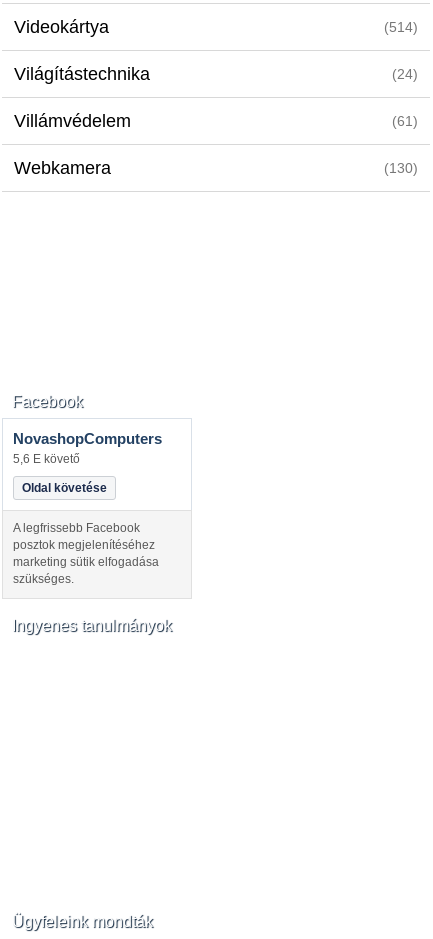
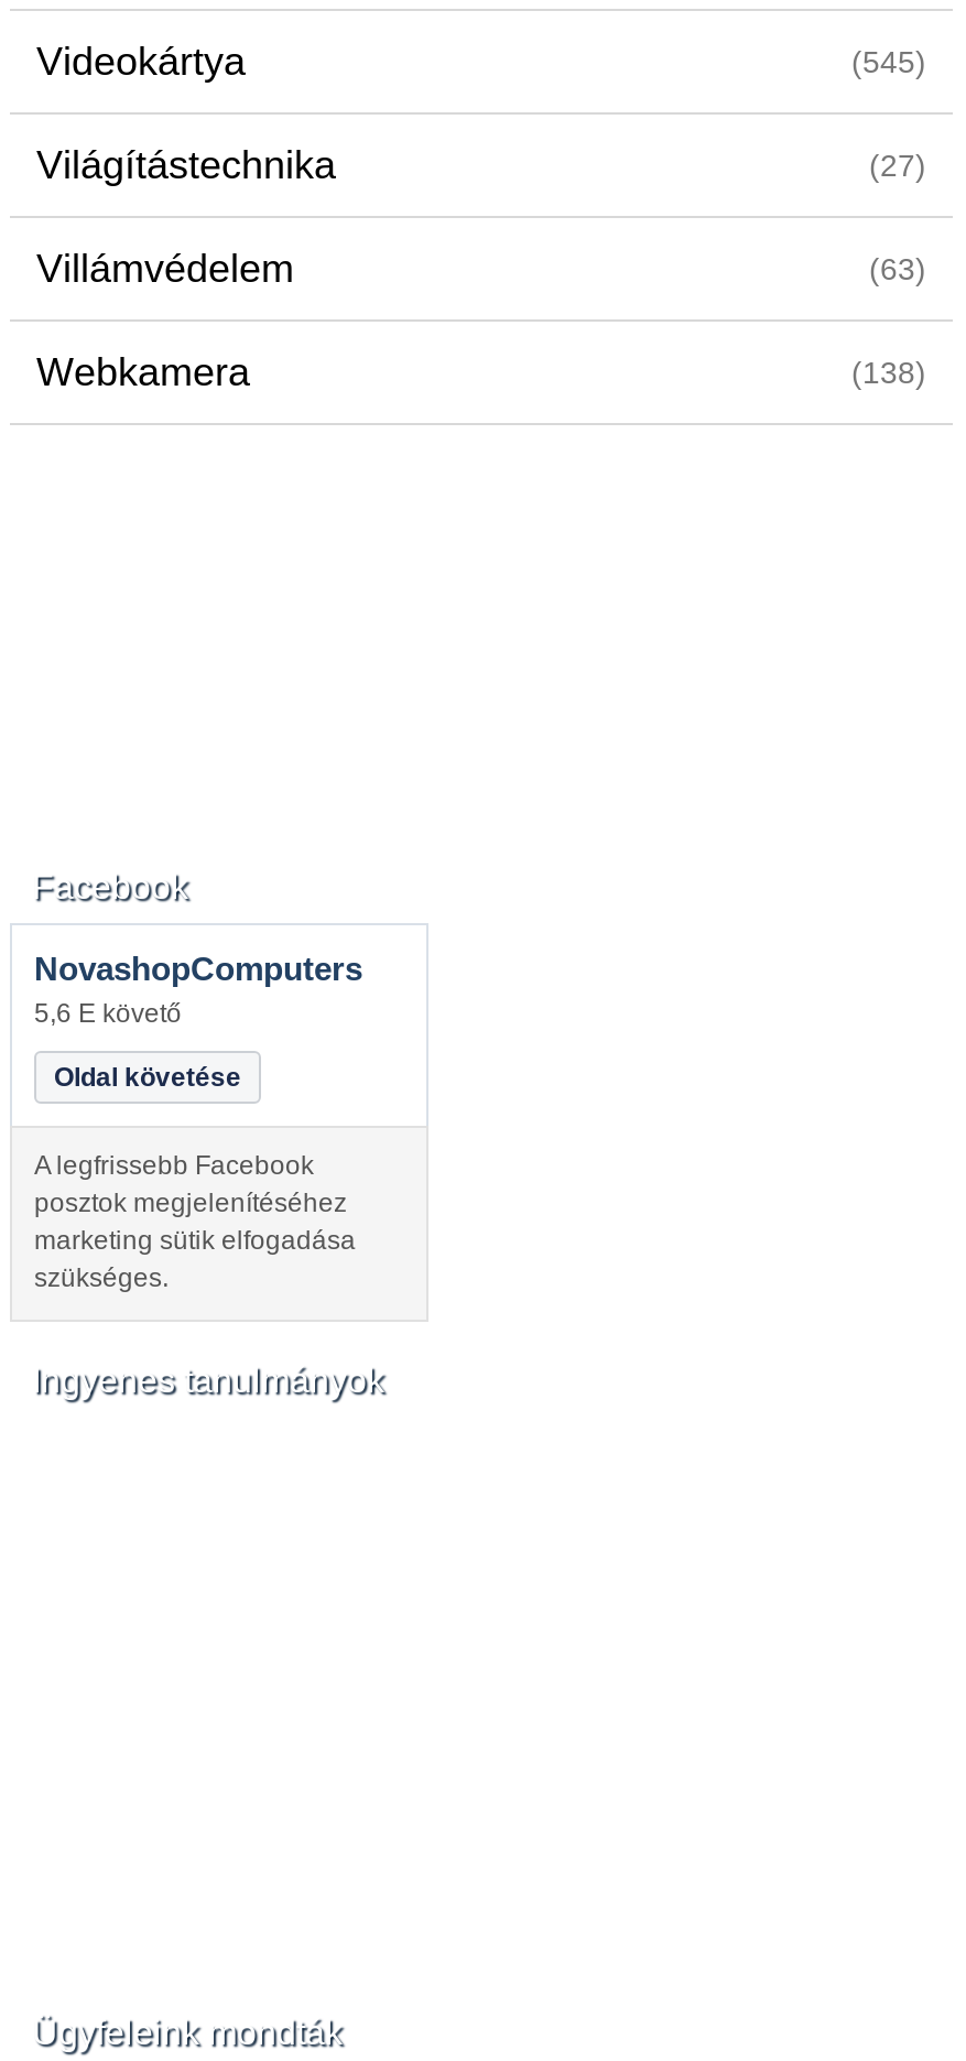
- (514)
+ (545)

- (24)
+ (27)

- (61)
+ (63)

- (130)
+ (138)
